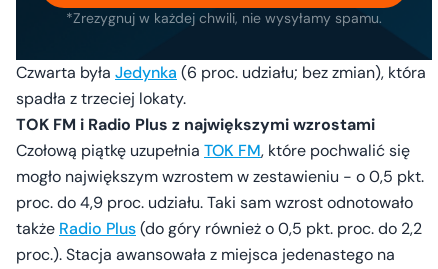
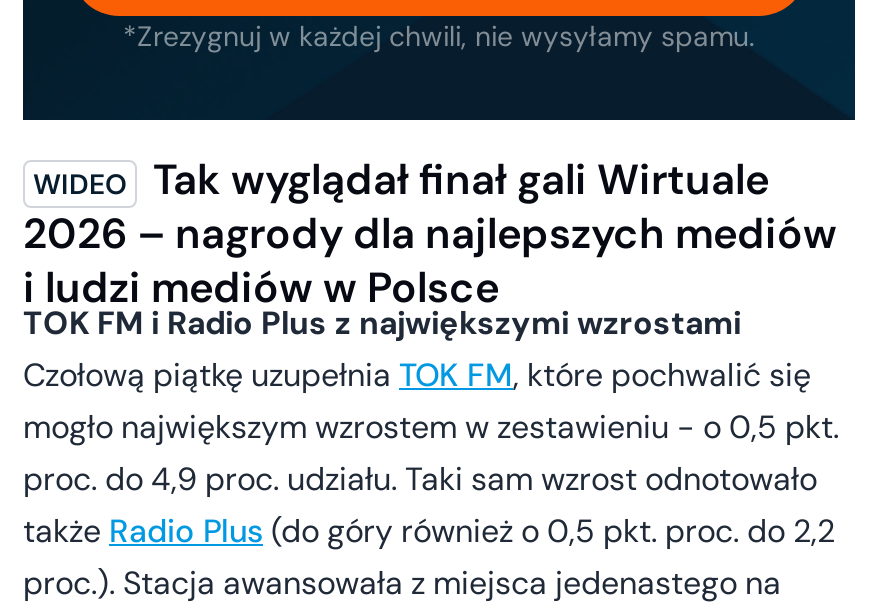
- Czwarta była Jedynka (6 proc. udziału; bez zmian), która
- spadła z trzeciej lokaty.
+ Tak wyglądał finał gali Wirtuale
+ 2026 – nagrody dla najlepszych mediów
+ i ludzi mediów w Polsce
